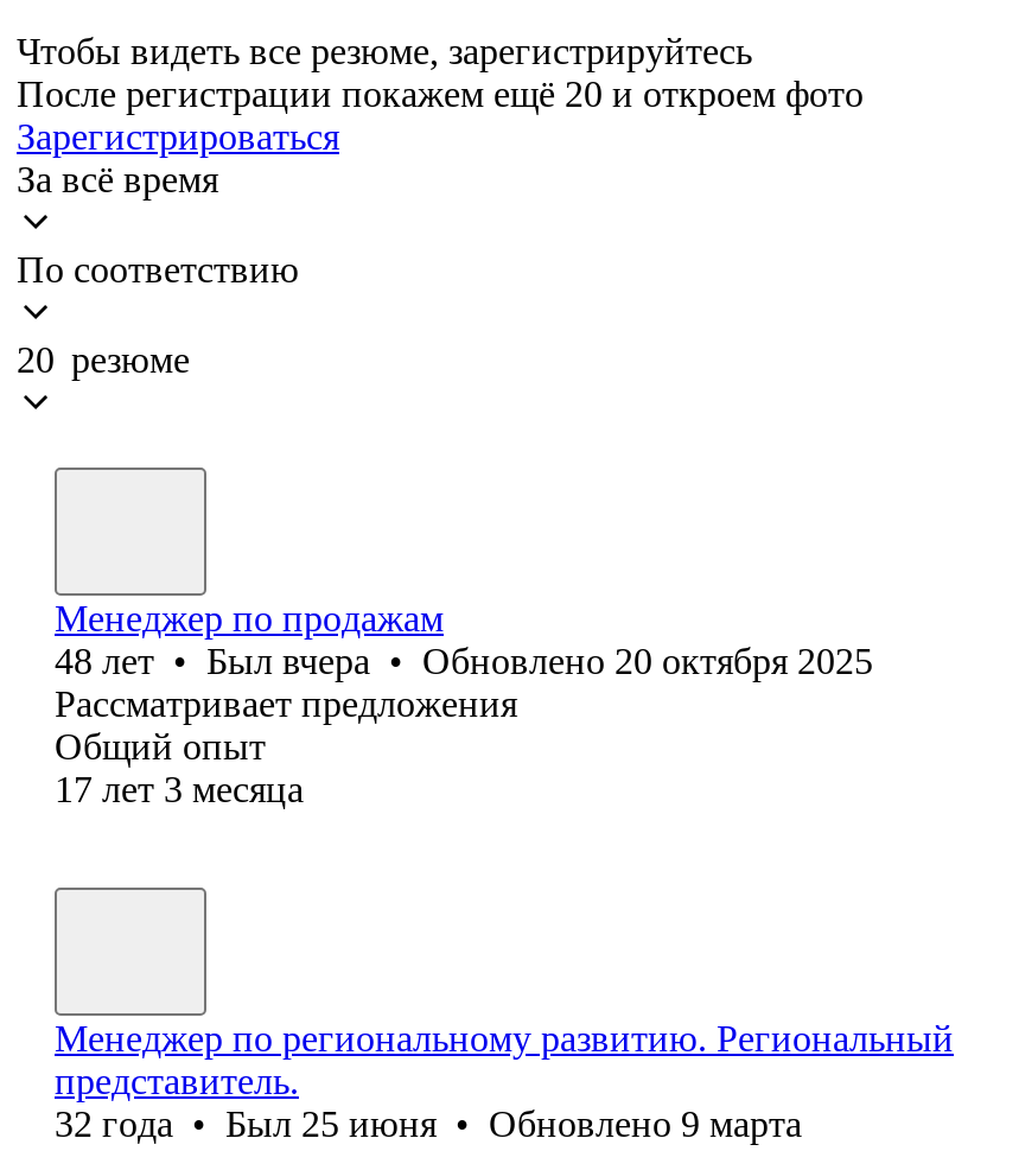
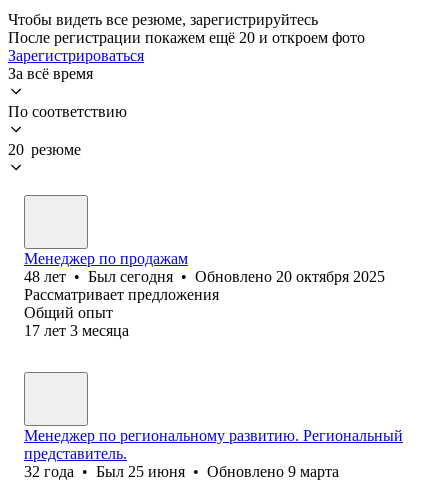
- 48 лет • Был вчера • Обновлено 20 октября 2025
+ 48 лет • Был сегодня • Обновлено 20 октября 2025
